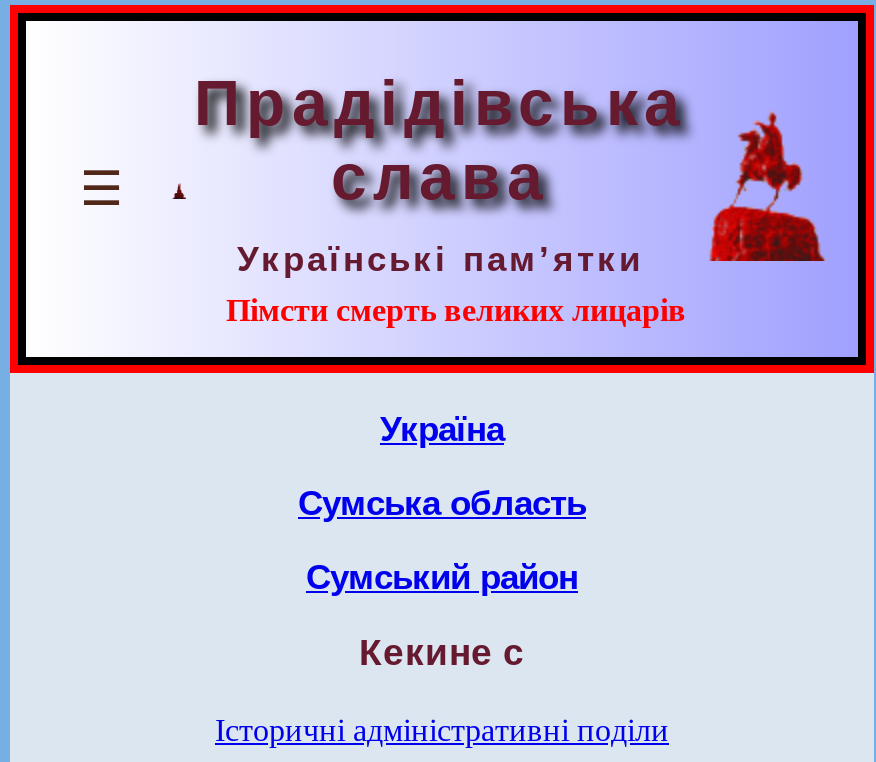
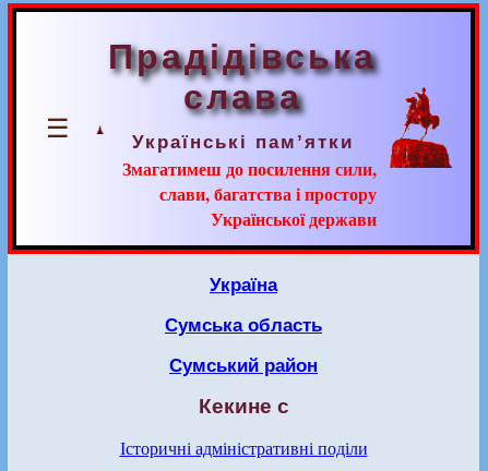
- Пімсти смерть великих лицарів
+ Змагатимеш до посилення сили,
+ слави, багатства і простору
+ Української держави
